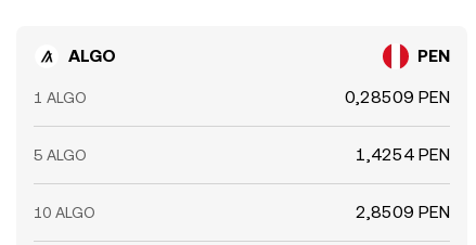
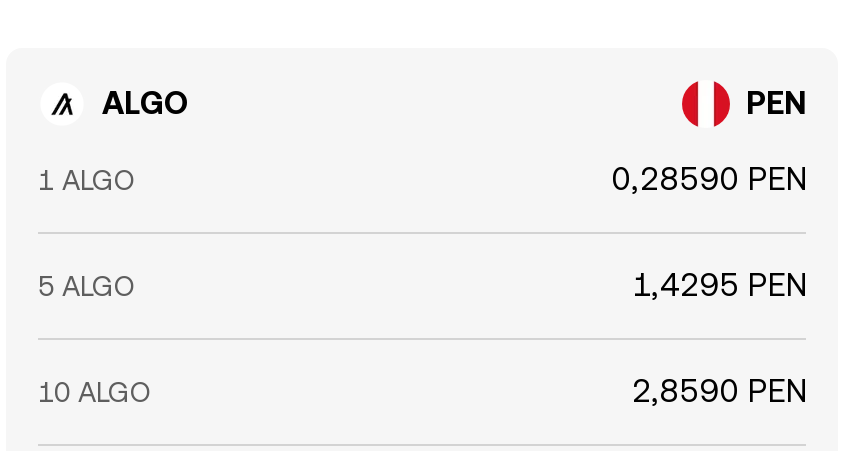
- 0,28509 PEN
+ 0,28590 PEN

- 1,4254 PEN
+ 1,4295 PEN

- 2,8509 PEN
+ 2,8590 PEN
